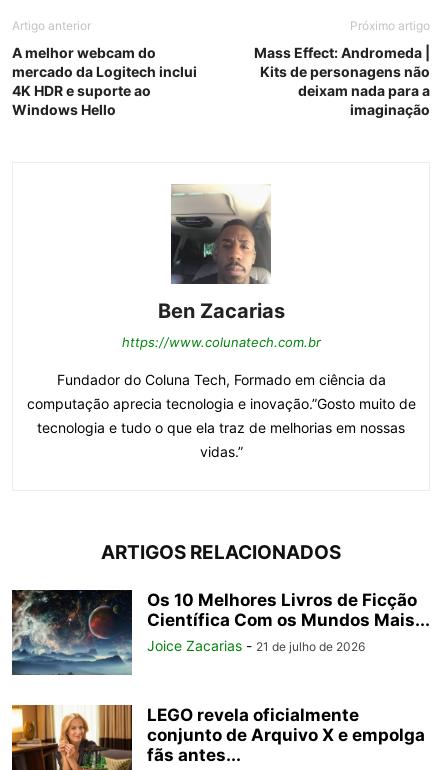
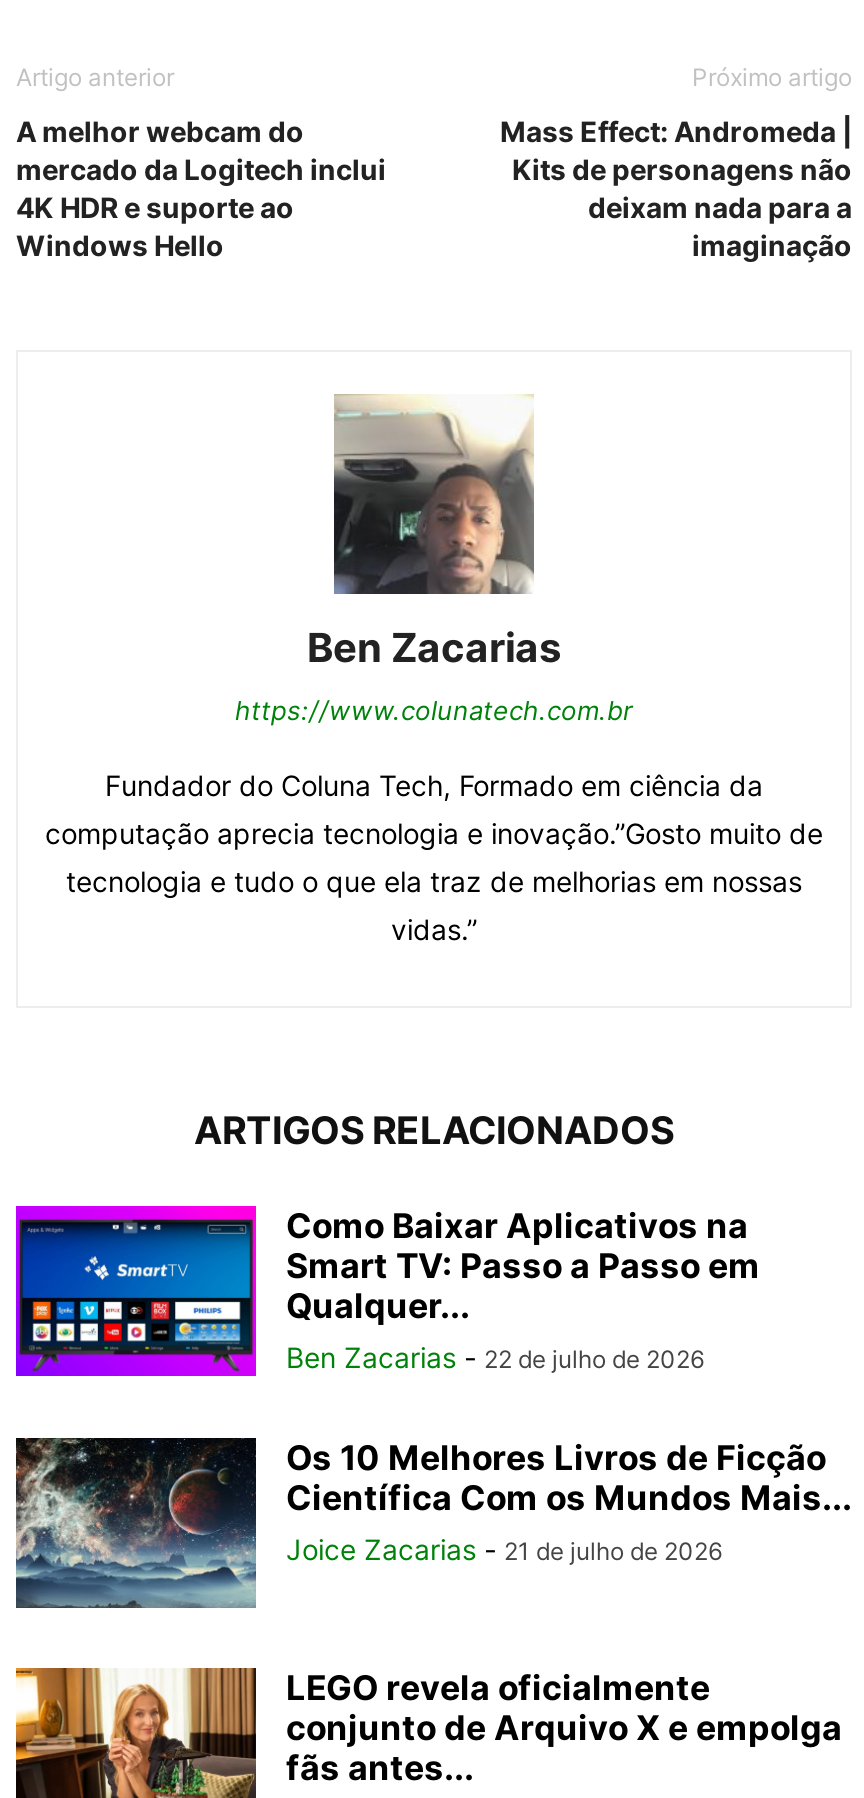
+ [image]
+ Como Baixar Aplicativos na
+ Smart TV: Passo a Passo em
+ Qualquer...
+ Ben Zacarias - 22 de julho de 2026
